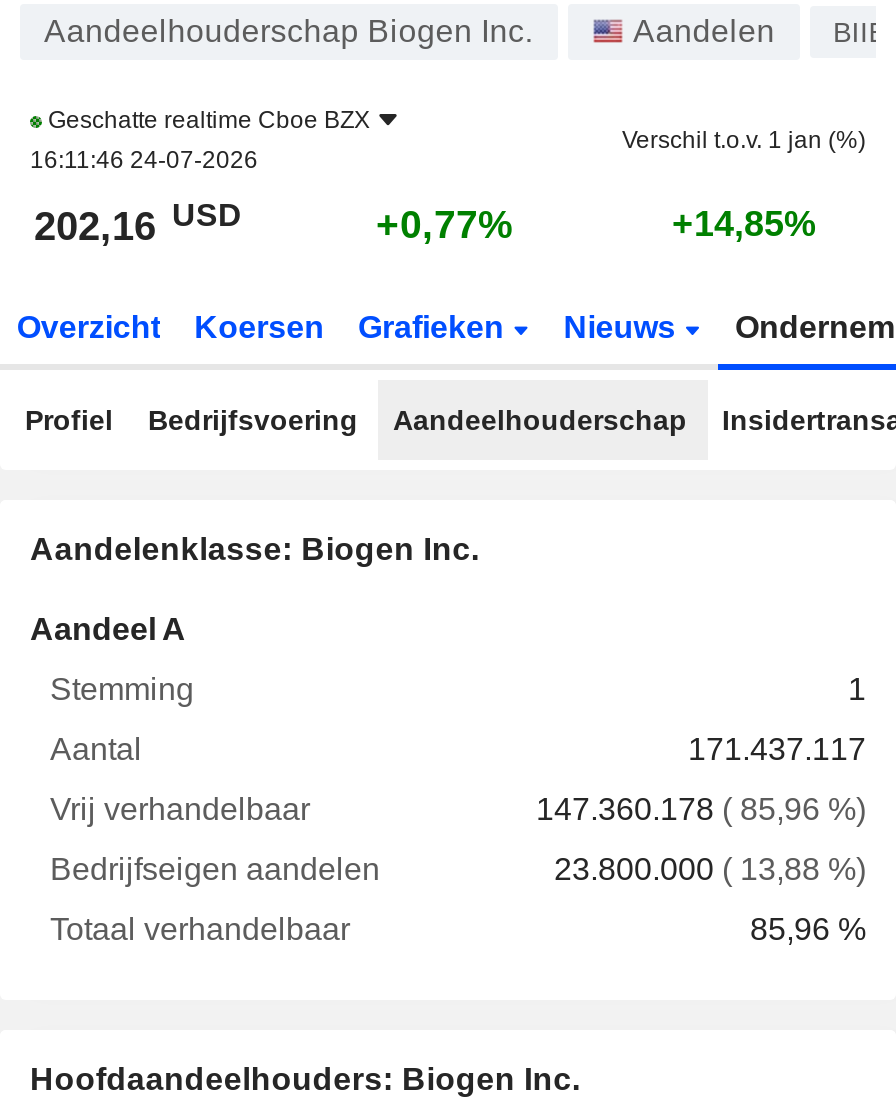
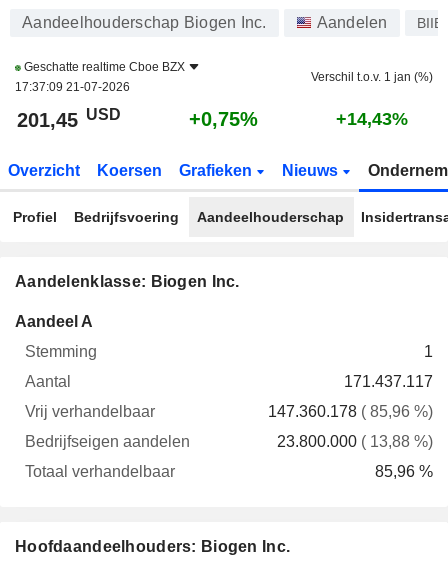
- 16:11:46 24-07-2026
+ 17:37:09 21-07-2026

- 202,16 USD
+ 201,45 USD

- +0,77%
+ +0,75%

- +14,85%
+ +14,43%
